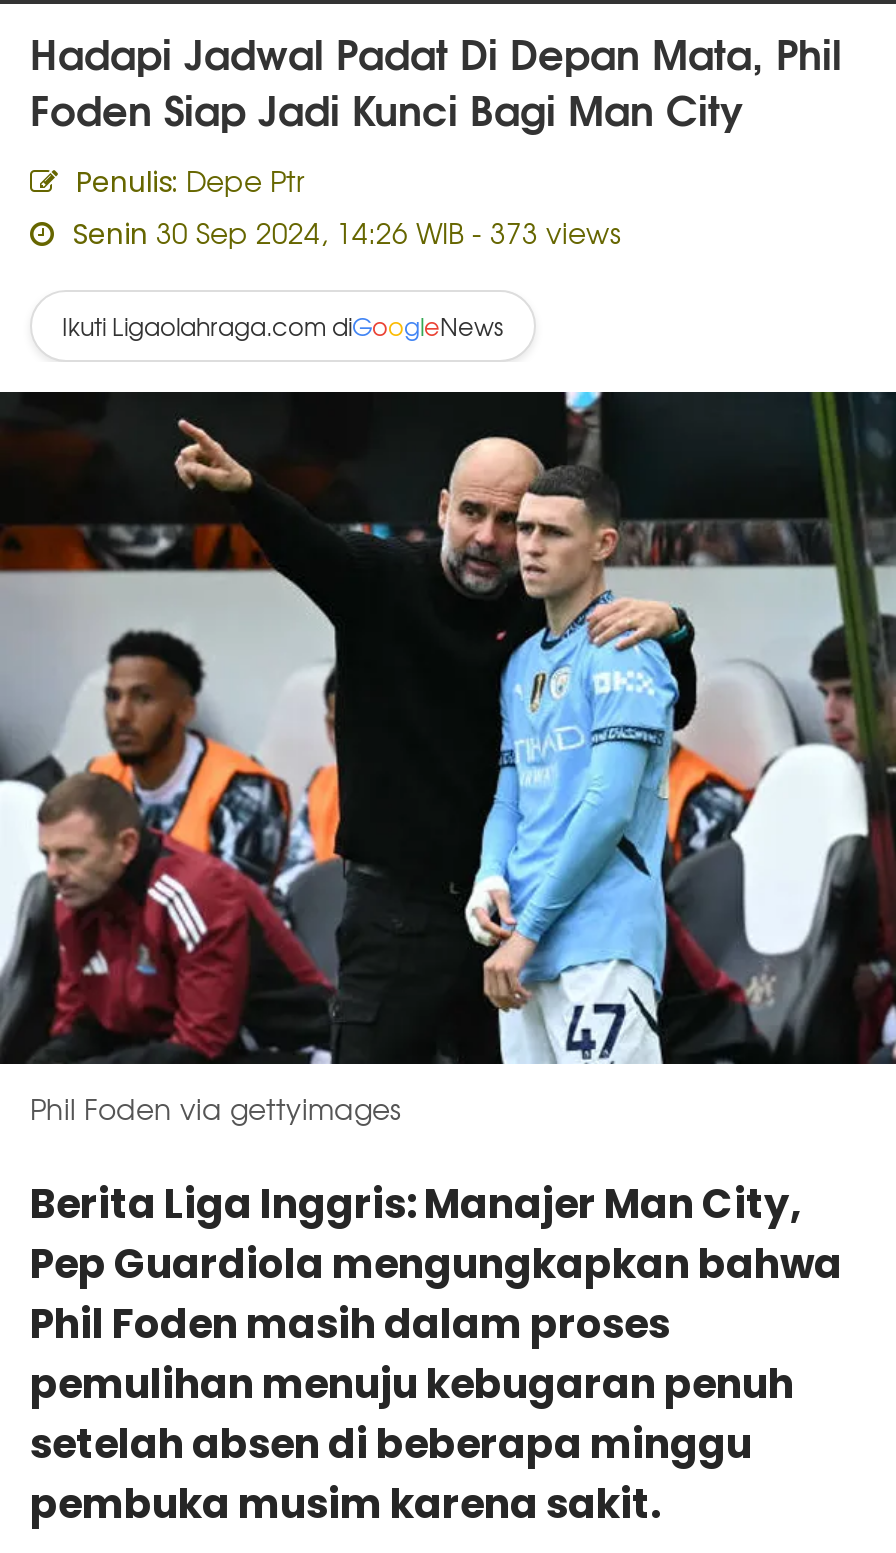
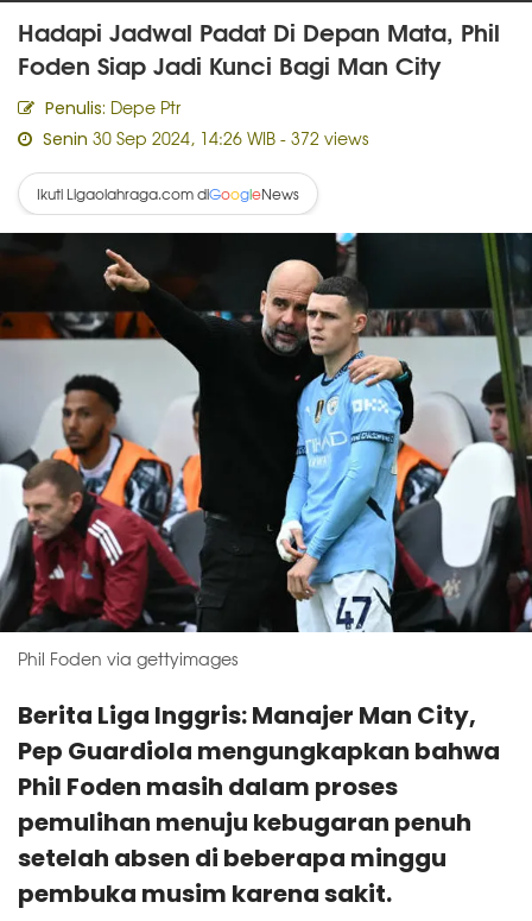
- Senin 30 Sep 2024, 14:26 WIB - 373 views
+ Senin 30 Sep 2024, 14:26 WIB - 372 views
